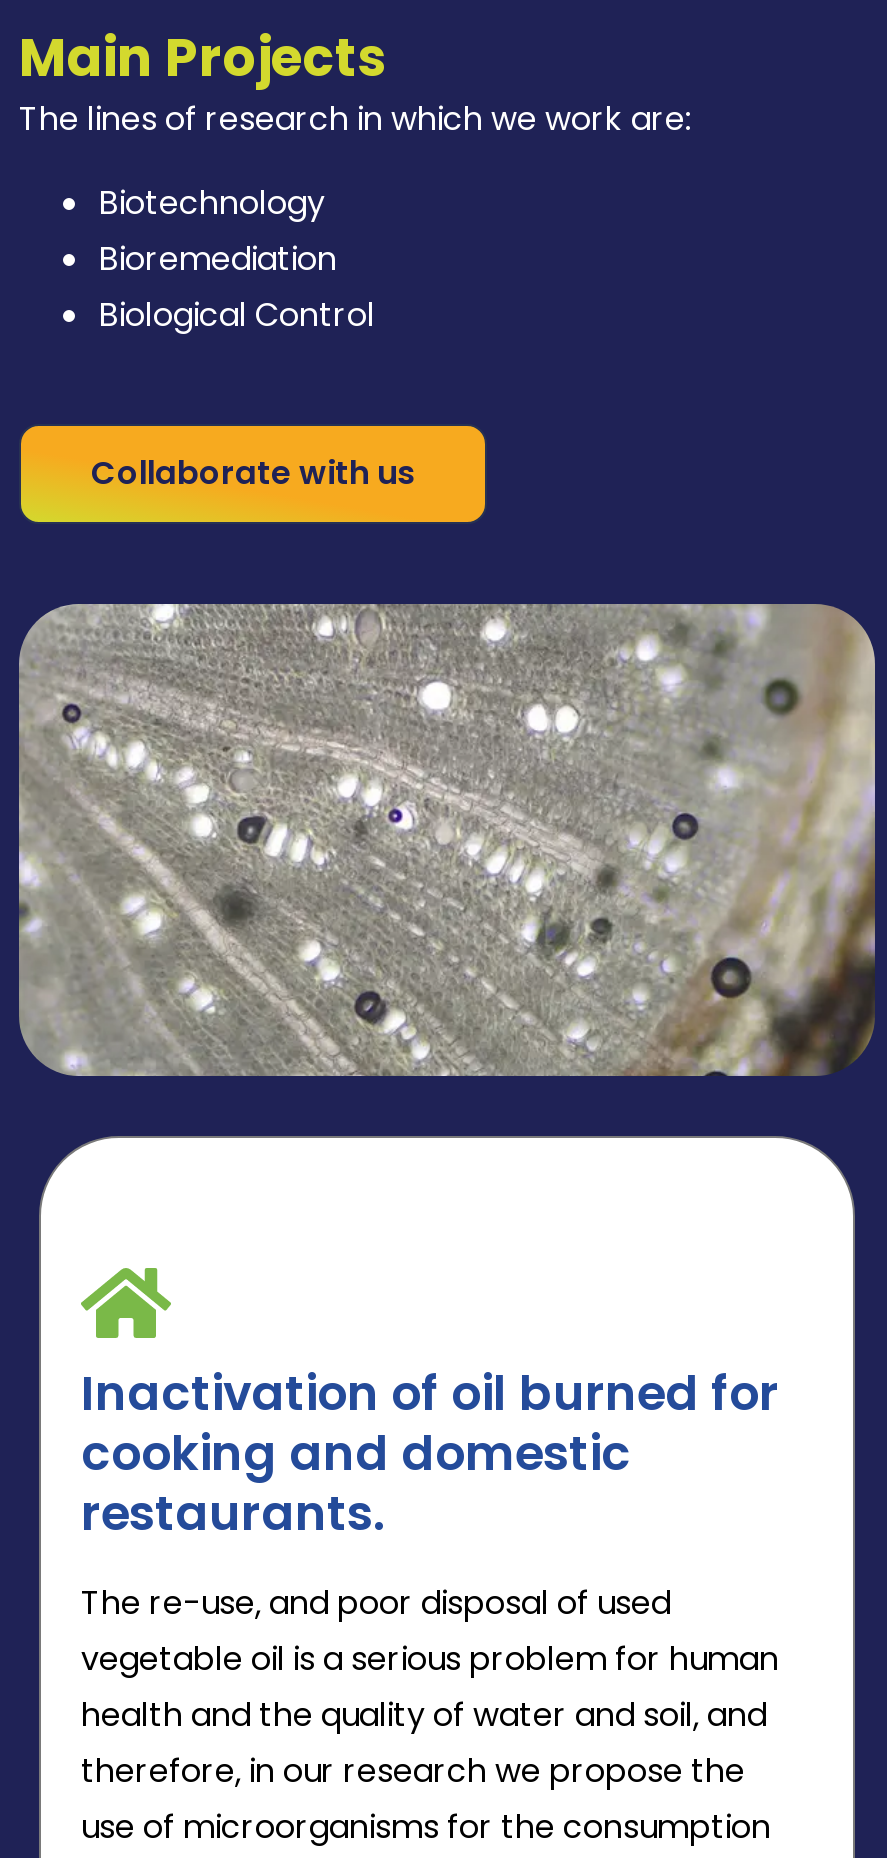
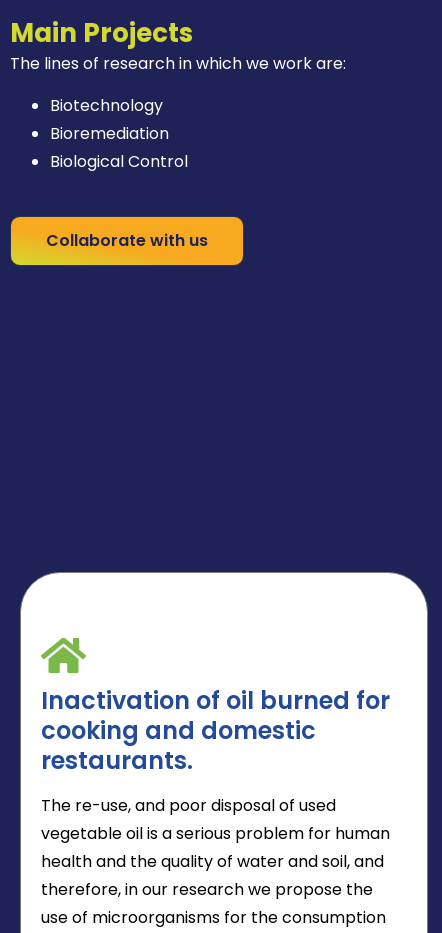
- [image]
